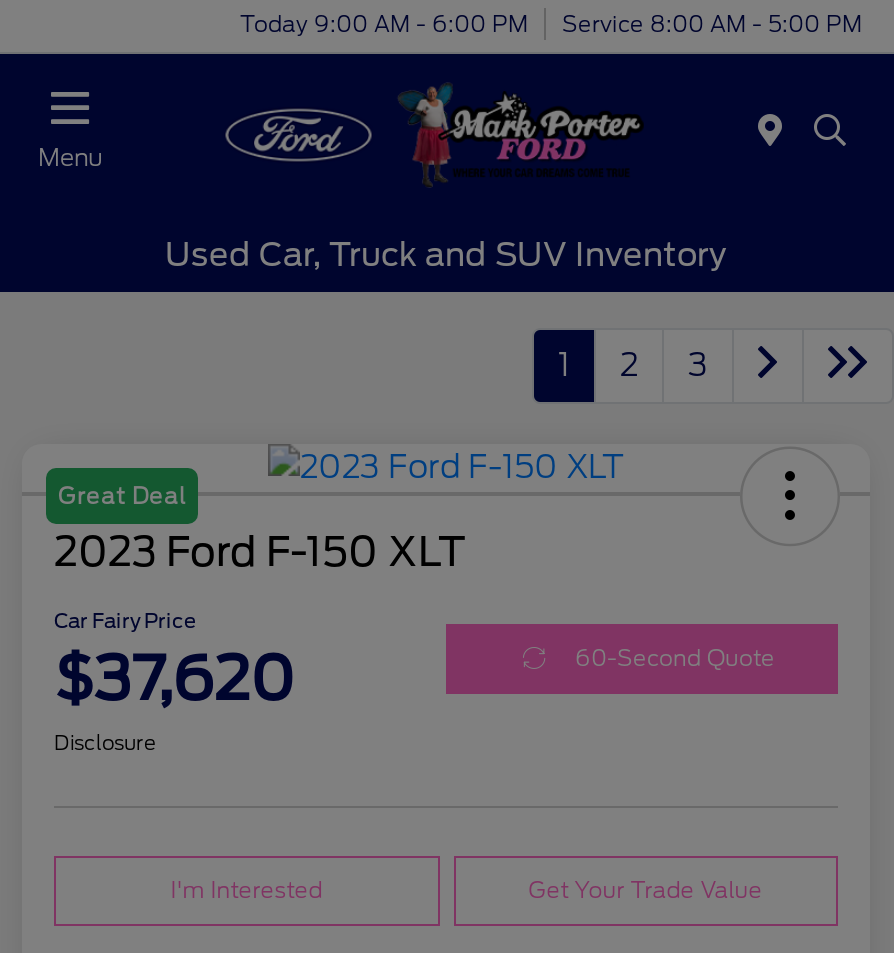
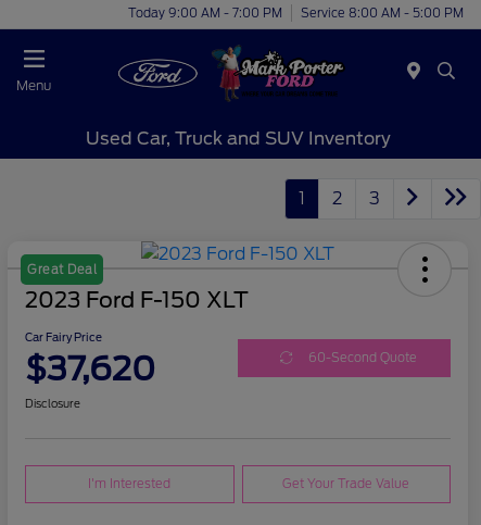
- Today 9:00 AM - 6:00 PM Service 8:00 AM - 5:00 PM
+ Today 9:00 AM - 7:00 PM Service 8:00 AM - 5:00 PM
